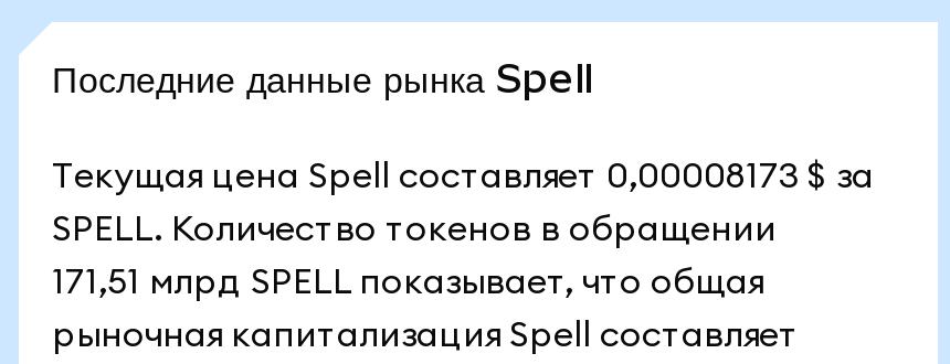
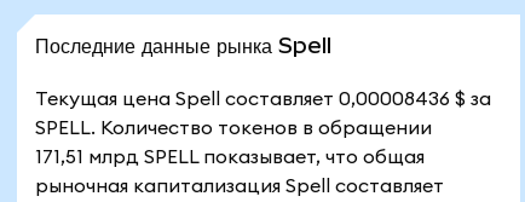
- Текущая цена Spell составляет 0,00008173 $ за
+ Текущая цена Spell составляет 0,00008436 $ за
